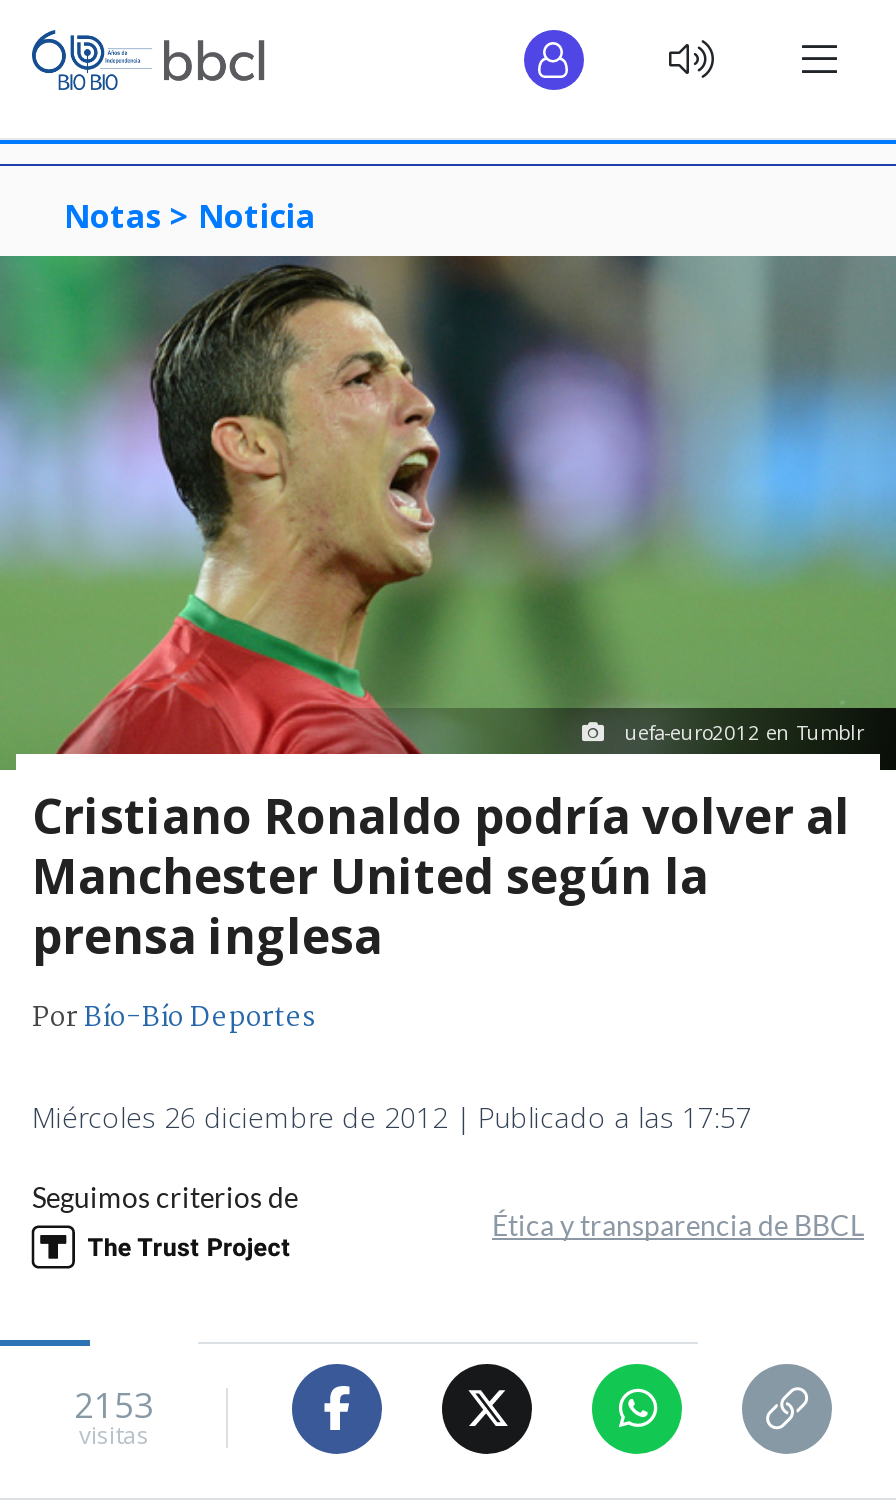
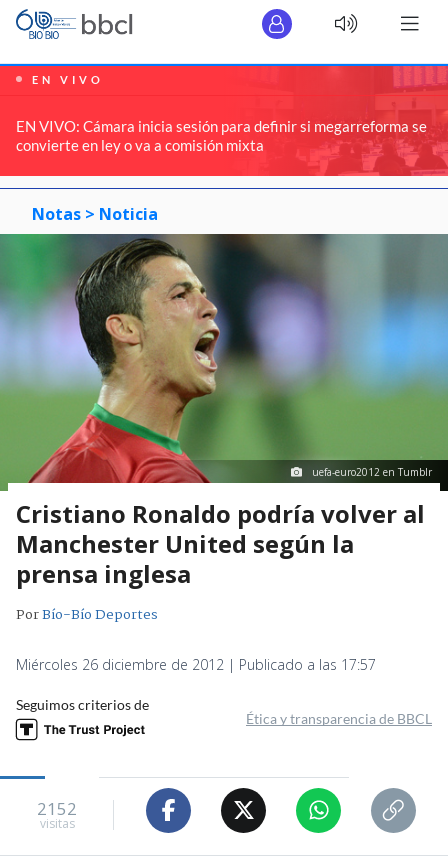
+ [image]
+ EN VIVO
+ EN VIVO: Cámara inicia sesión para definir si megarreforma se
+ convierte en ley o va a comisión mixta

- 2153
+ 2152
